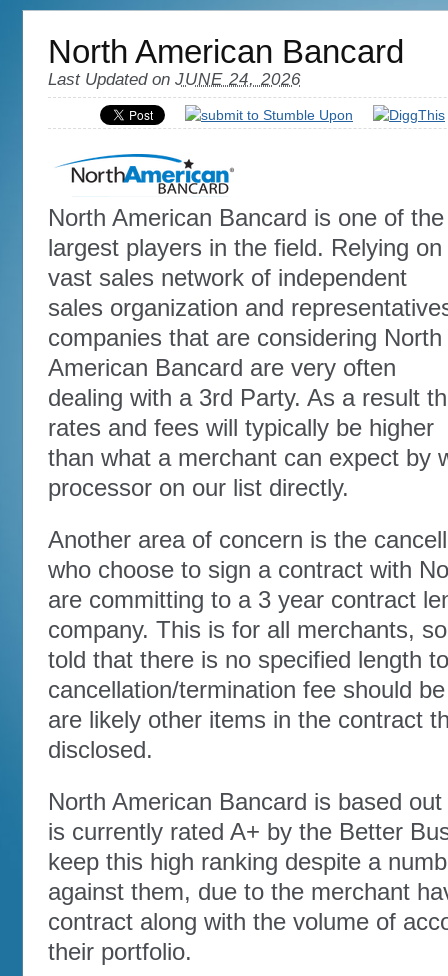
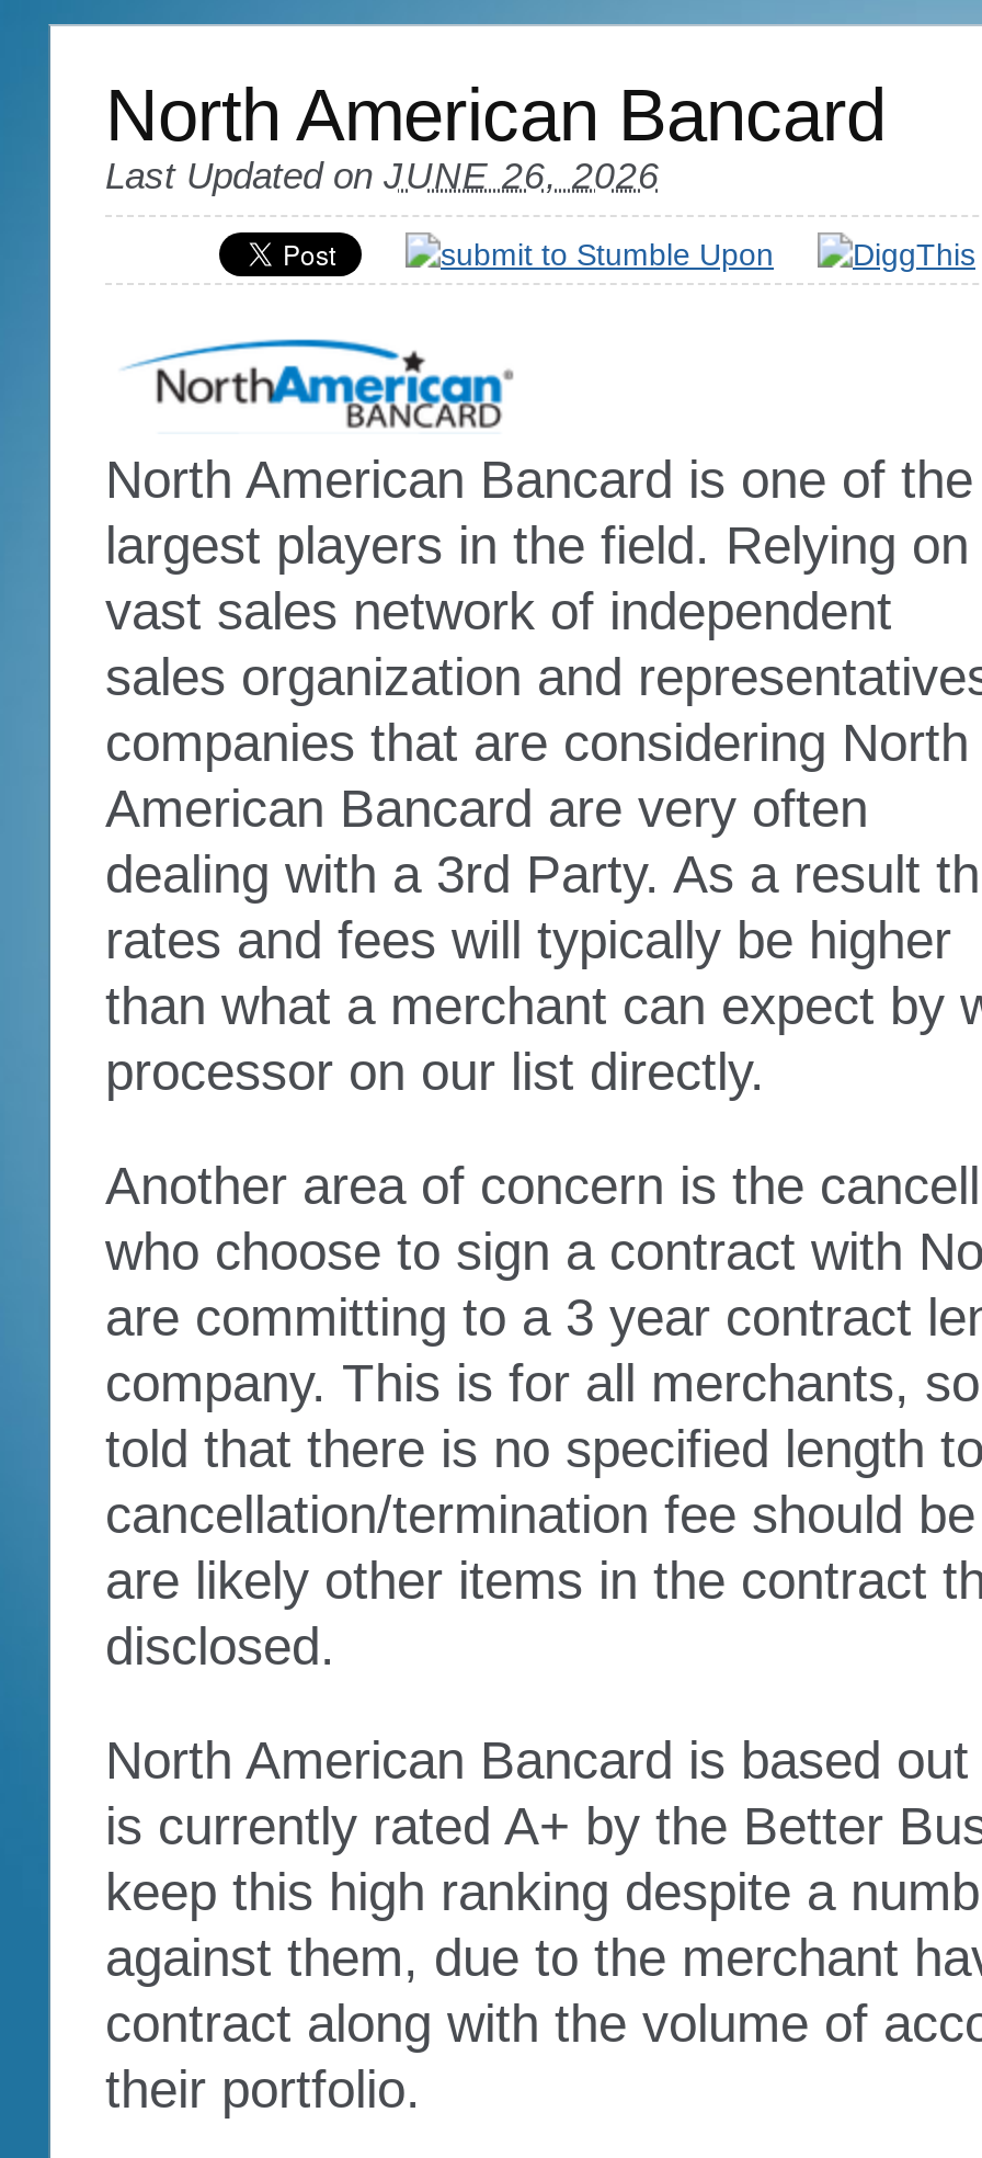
- Last Updated on JUNE 24, 2026
+ Last Updated on JUNE 26, 2026
